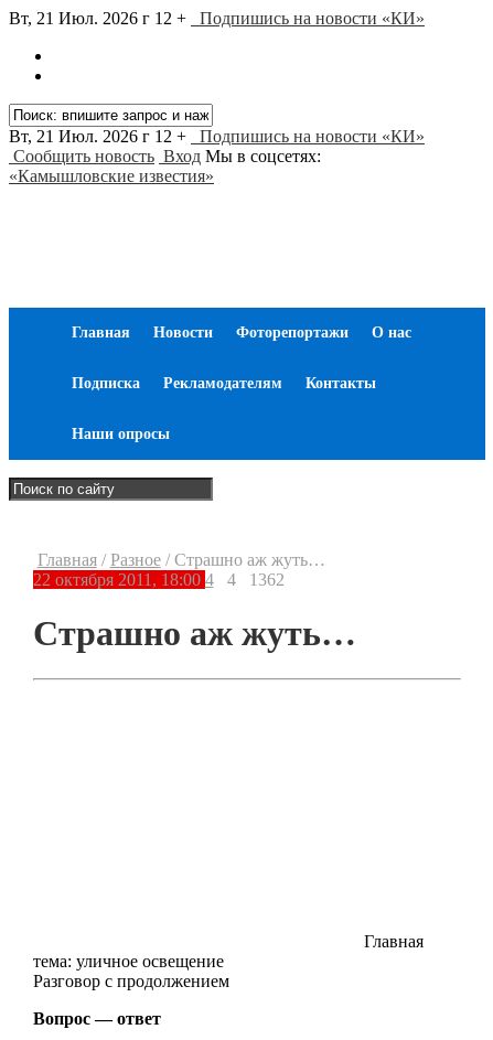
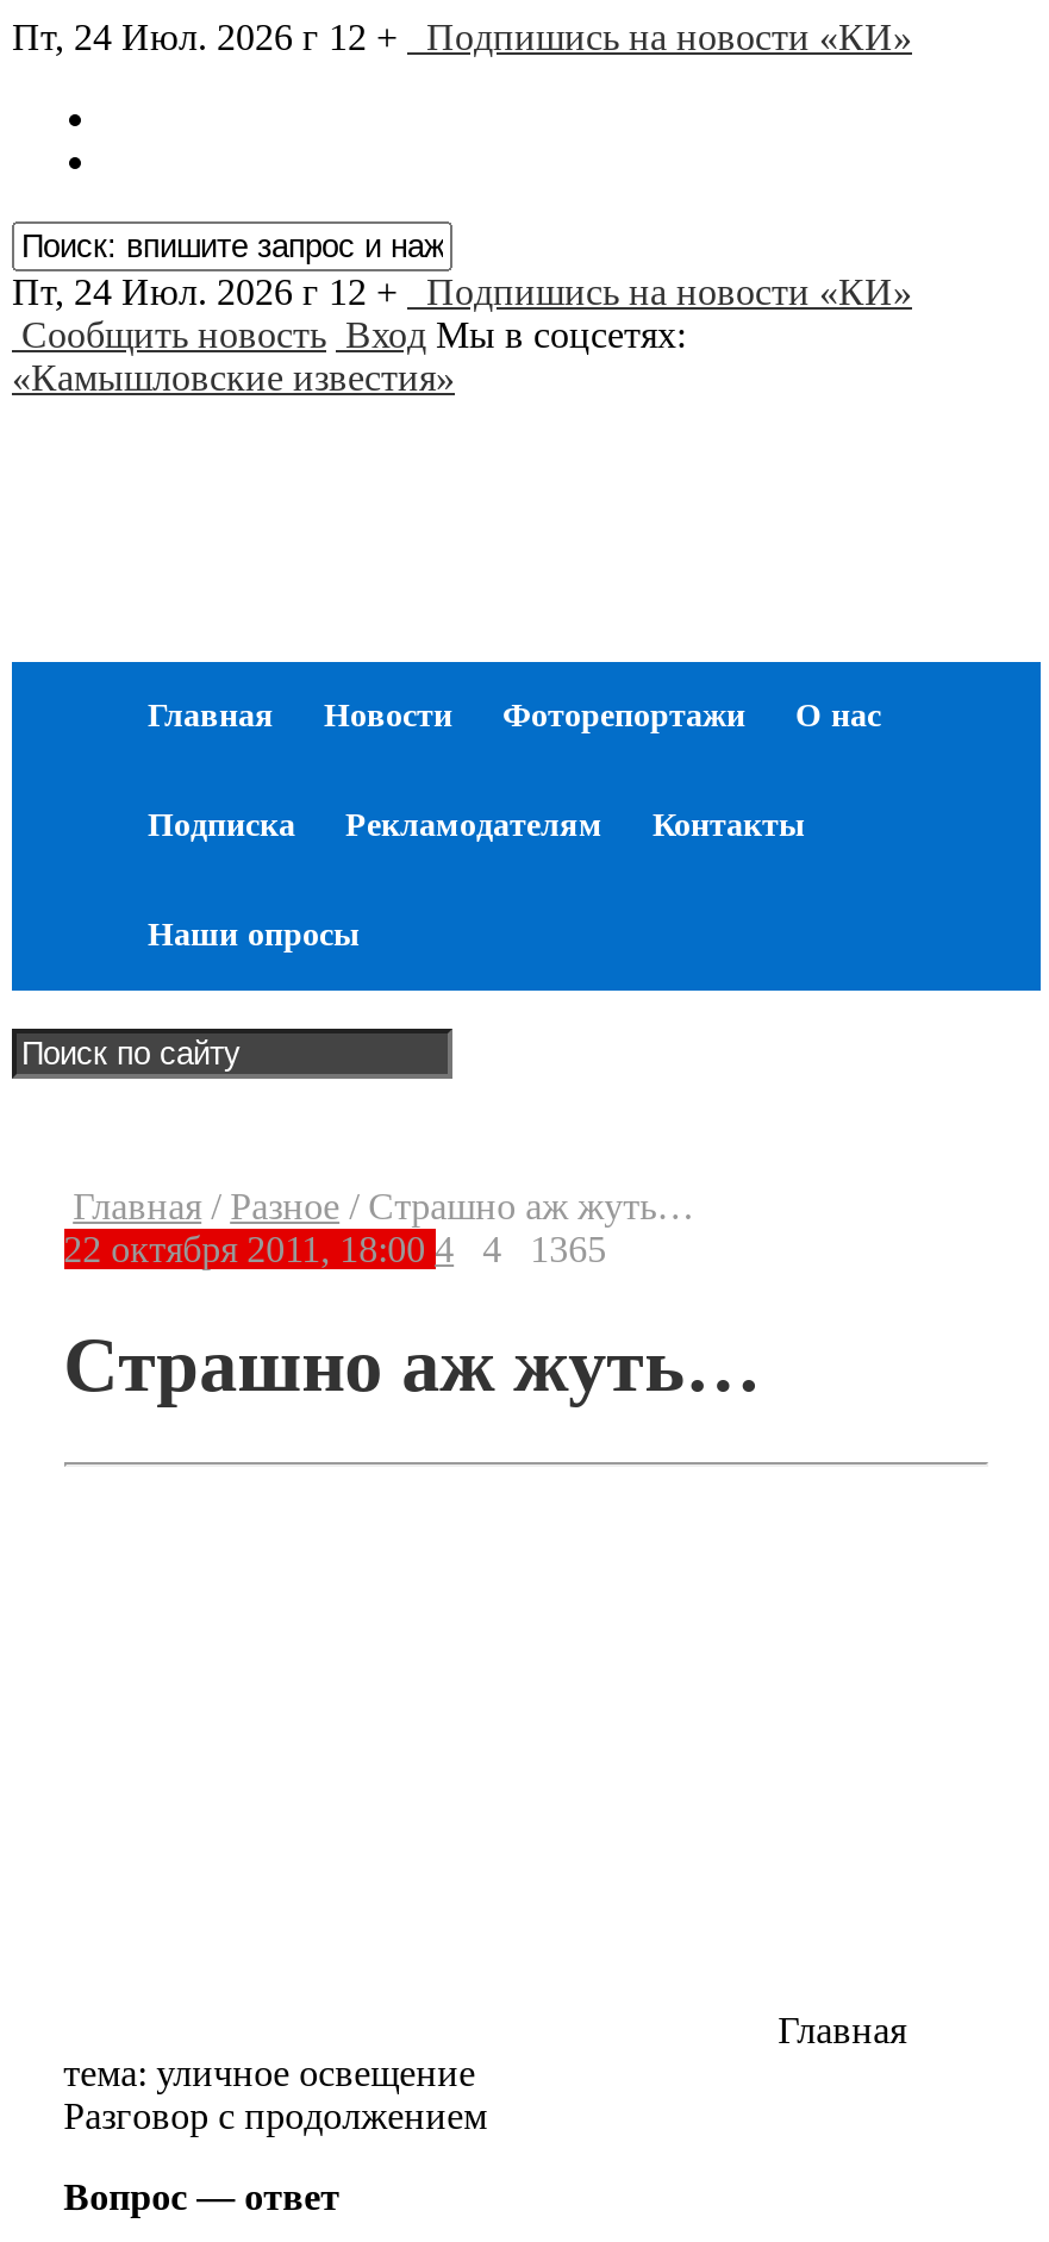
- Вт, 21 Июл. 2026 г 12 + Подпишись на новости «КИ»
+ Пт, 24 Июл. 2026 г 12 + Подпишись на новости «КИ»

- Вт, 21 Июл. 2026 г 12 + Подпишись на новости «КИ»
+ Пт, 24 Июл. 2026 г 12 + Подпишись на новости «КИ»

- 4 1362
+ 4 1365
